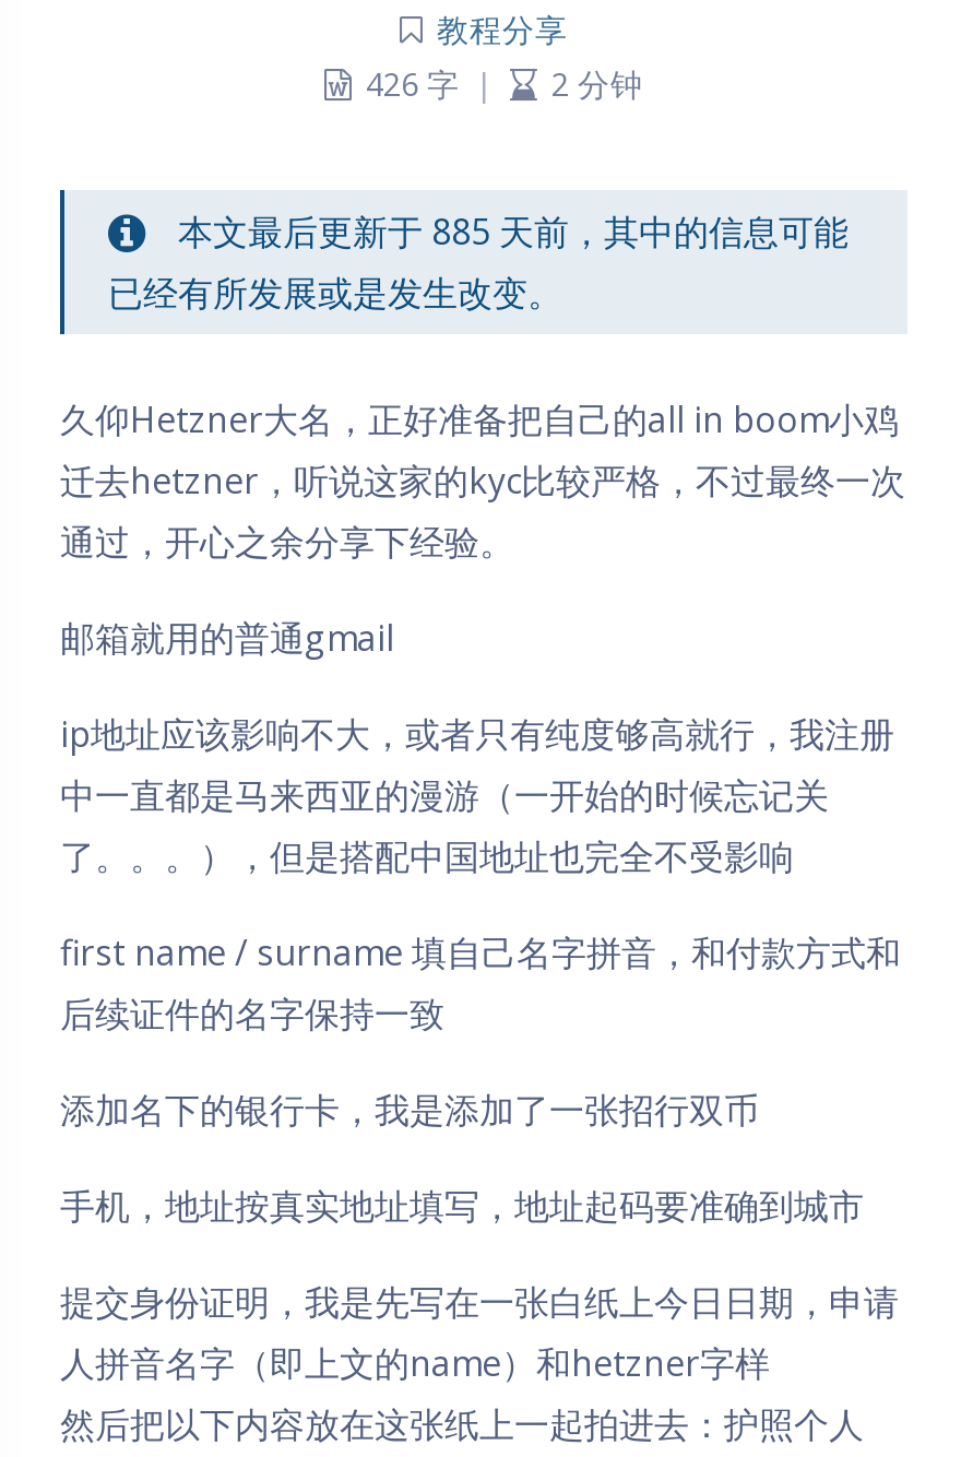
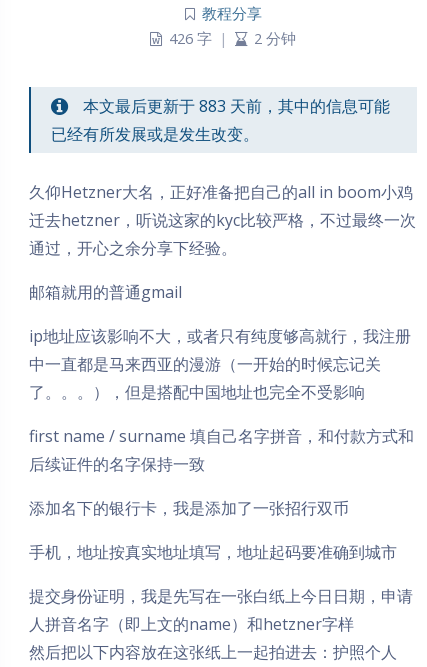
- 本文最后更新于 885 天前，其中的信息可能
+ 本文最后更新于 883 天前，其中的信息可能
